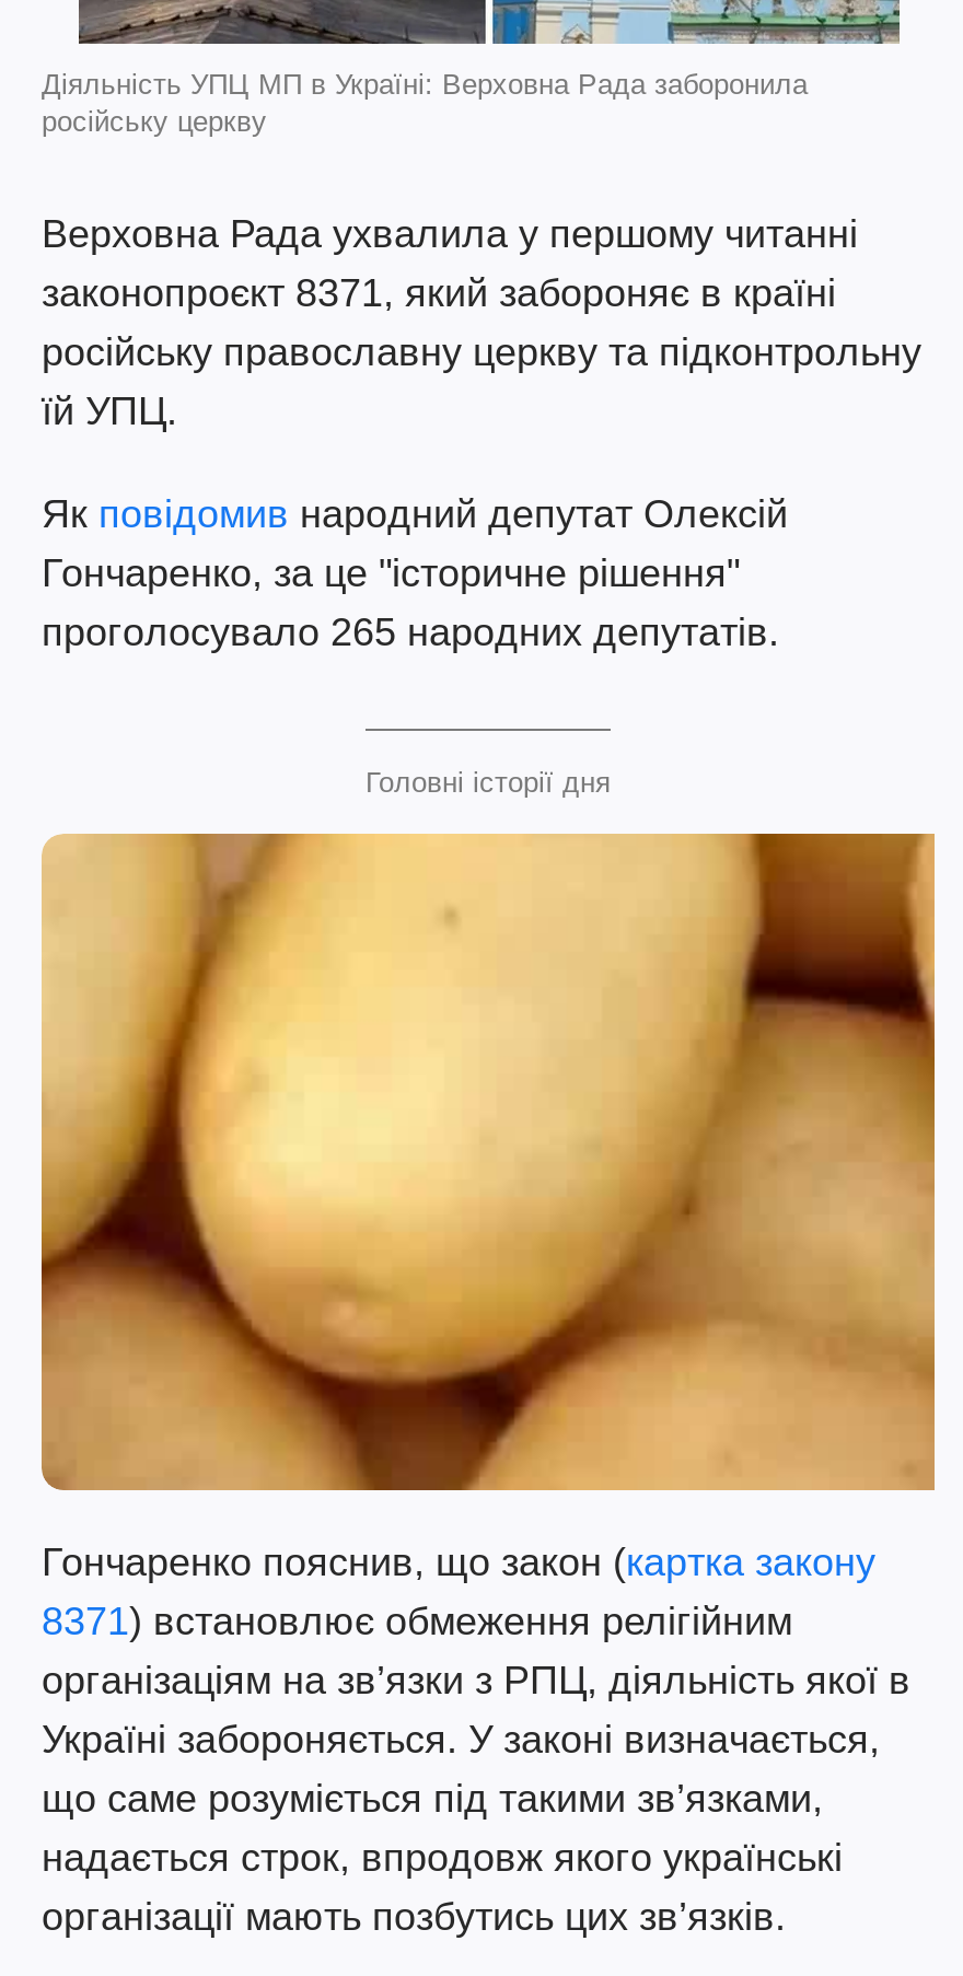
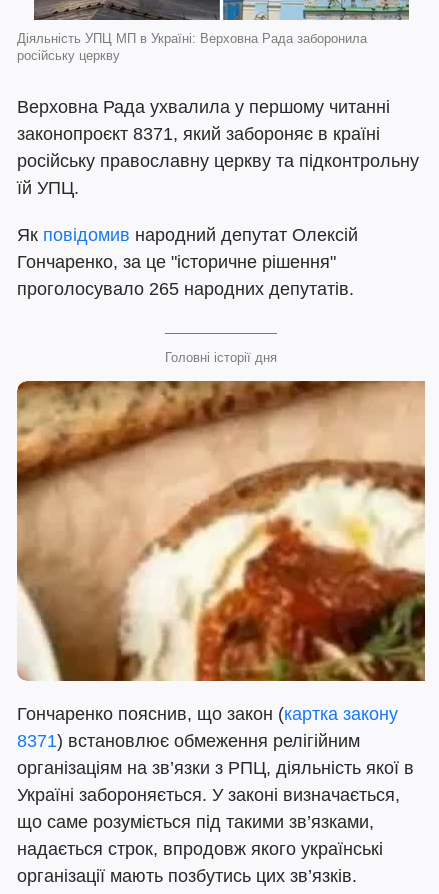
- [image]
+ [image]
